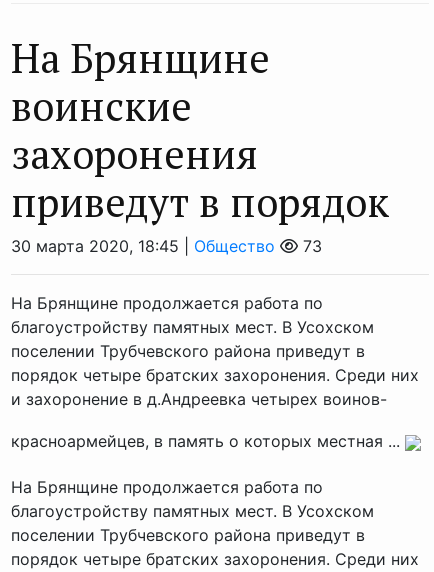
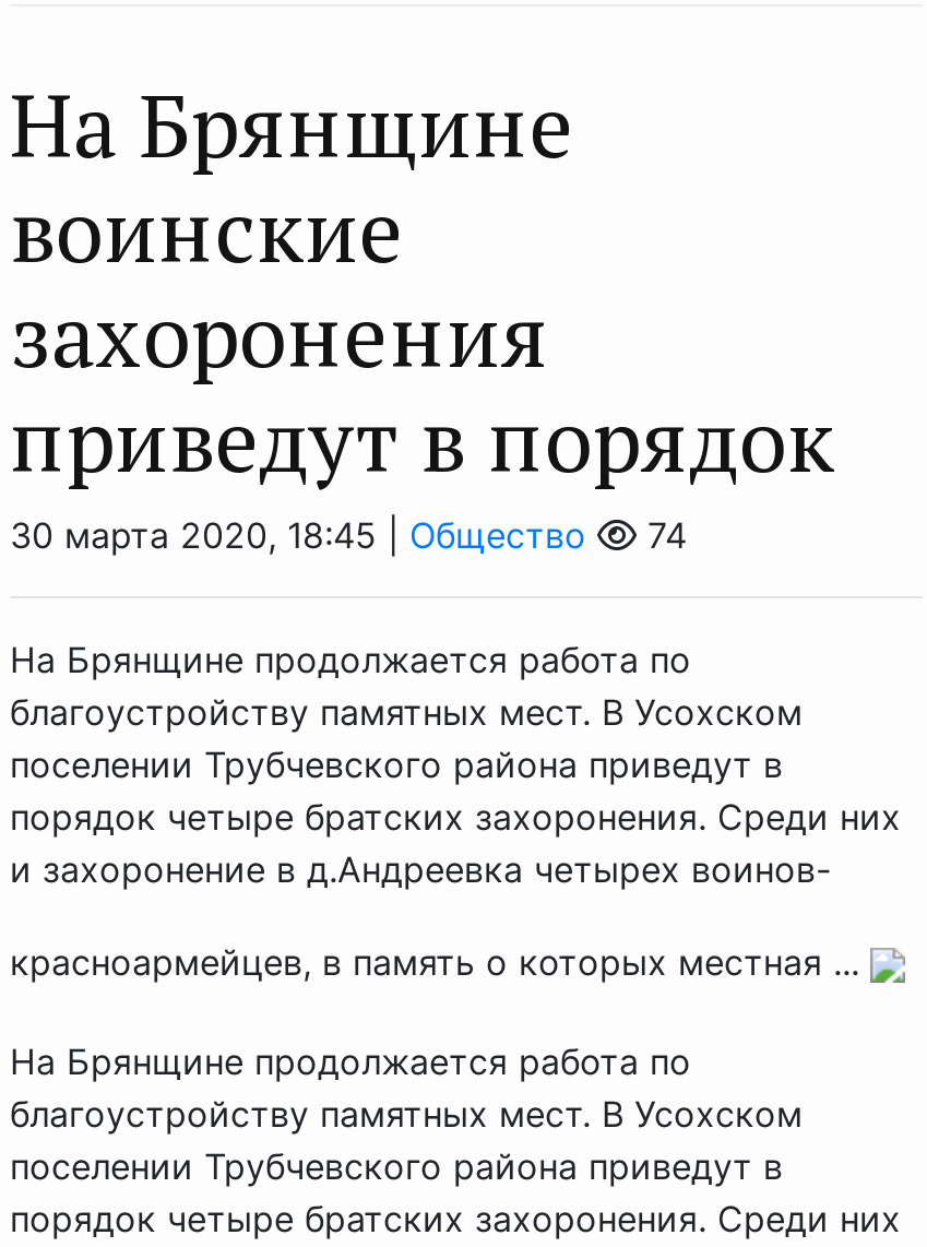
- 73
+ 74
